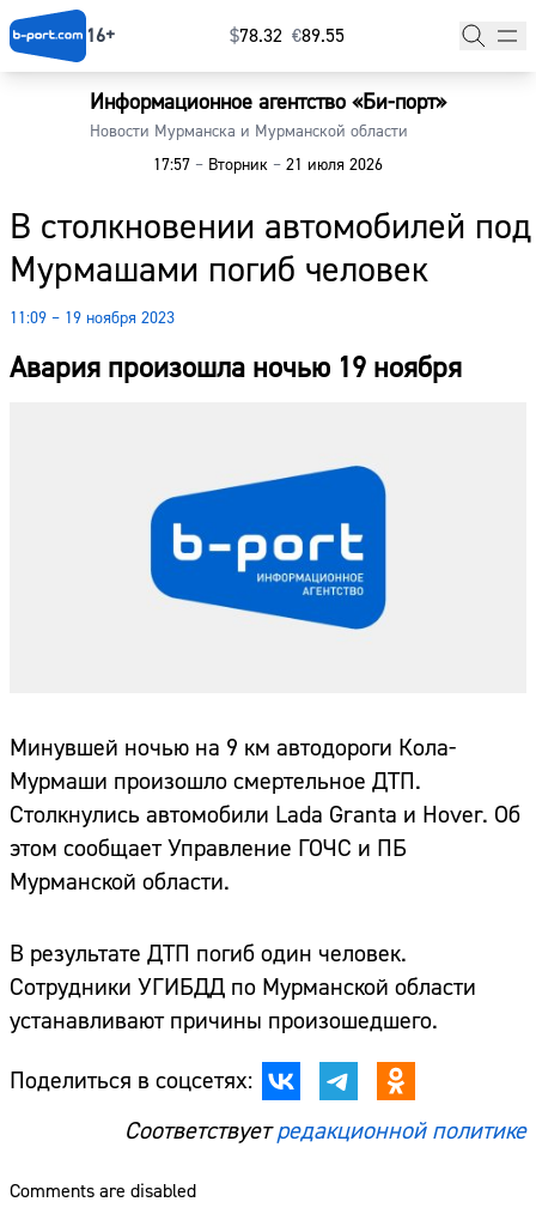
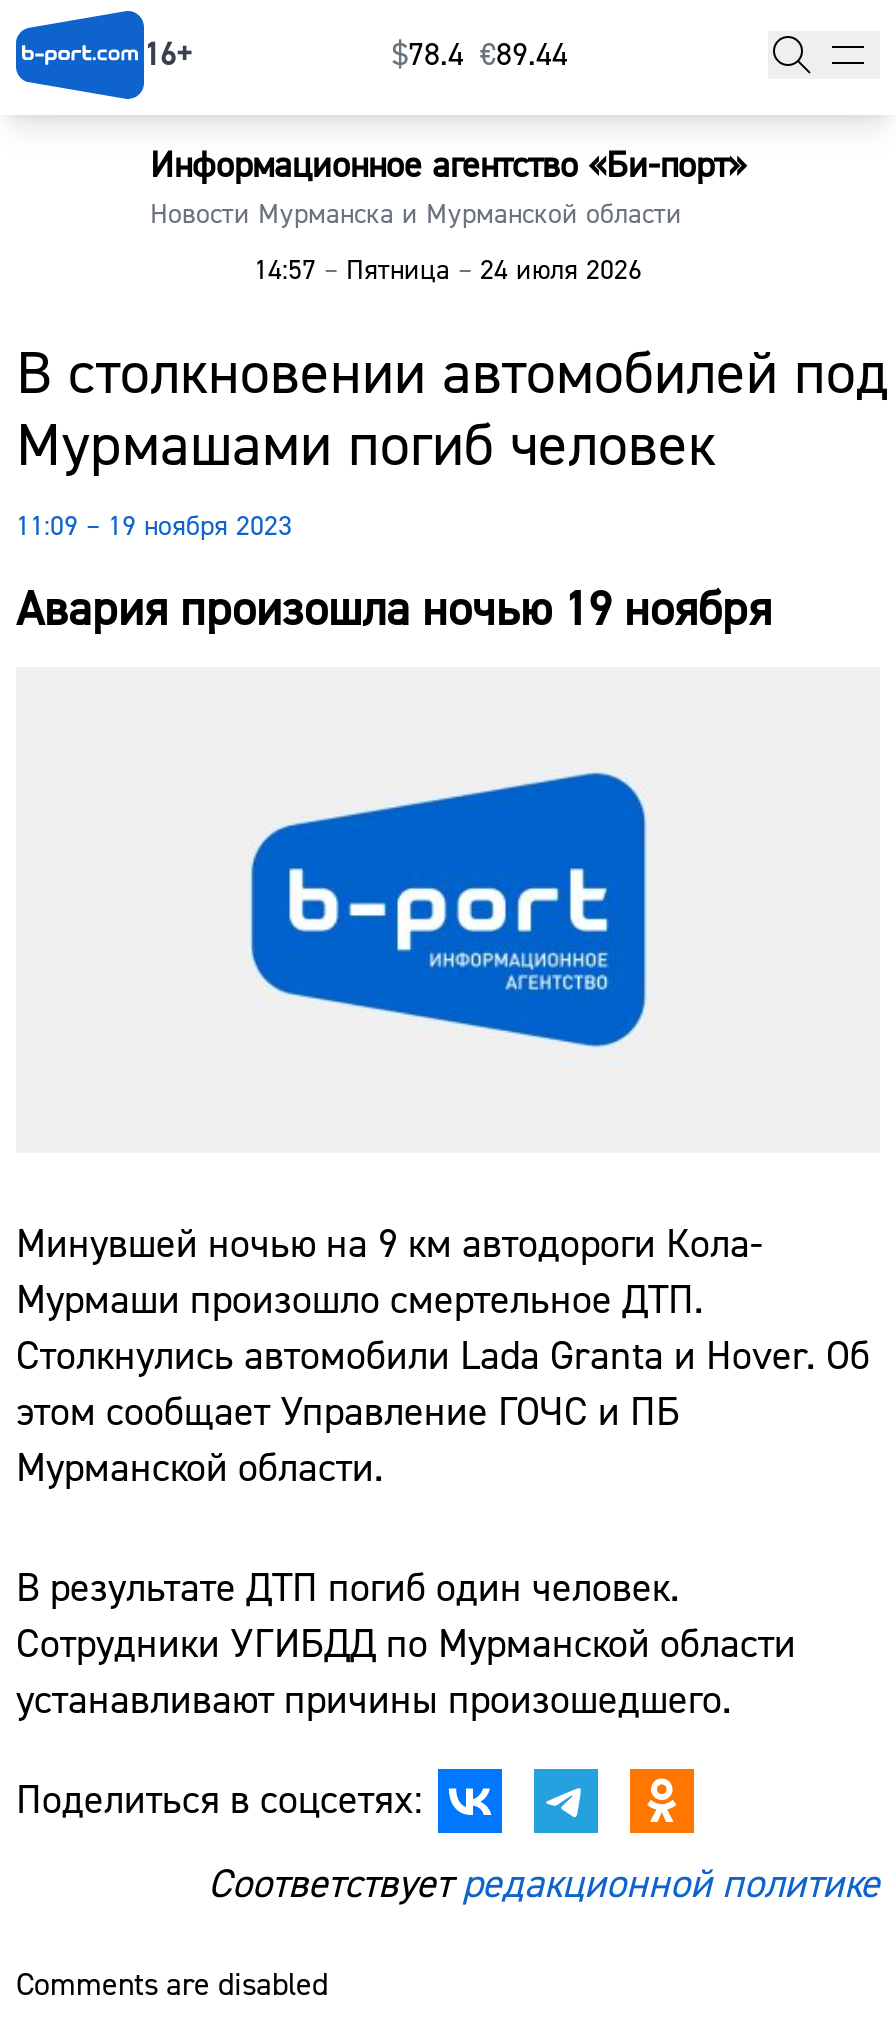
- $78.32 €89.55
+ $78.4 €89.44

- 17:57 – Вторник – 21 июля 2026
+ 14:57 – Пятница – 24 июля 2026
